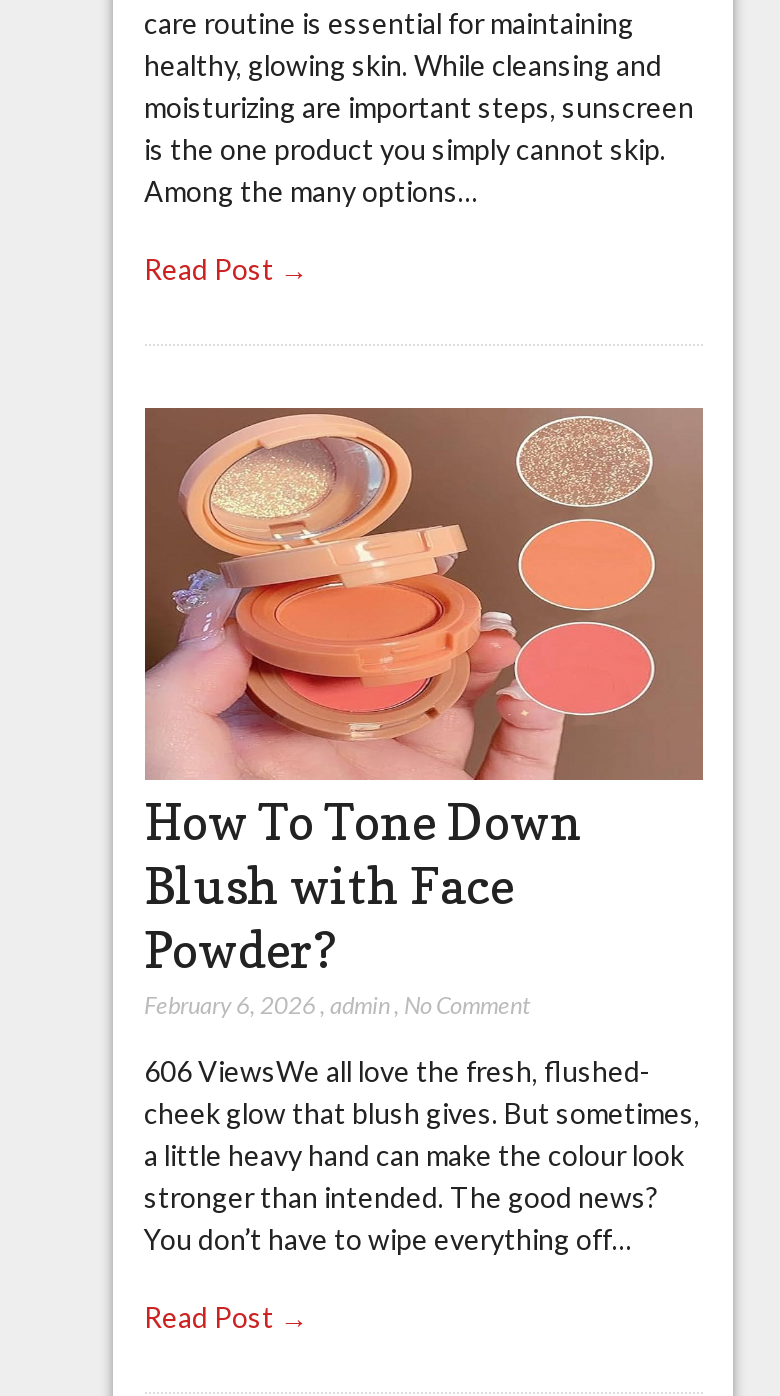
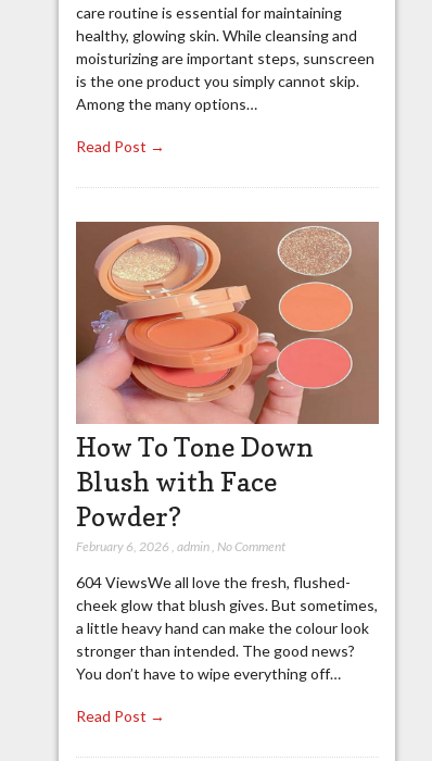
- 606 ViewsWe all love the fresh, flushed-
+ 604 ViewsWe all love the fresh, flushed-
